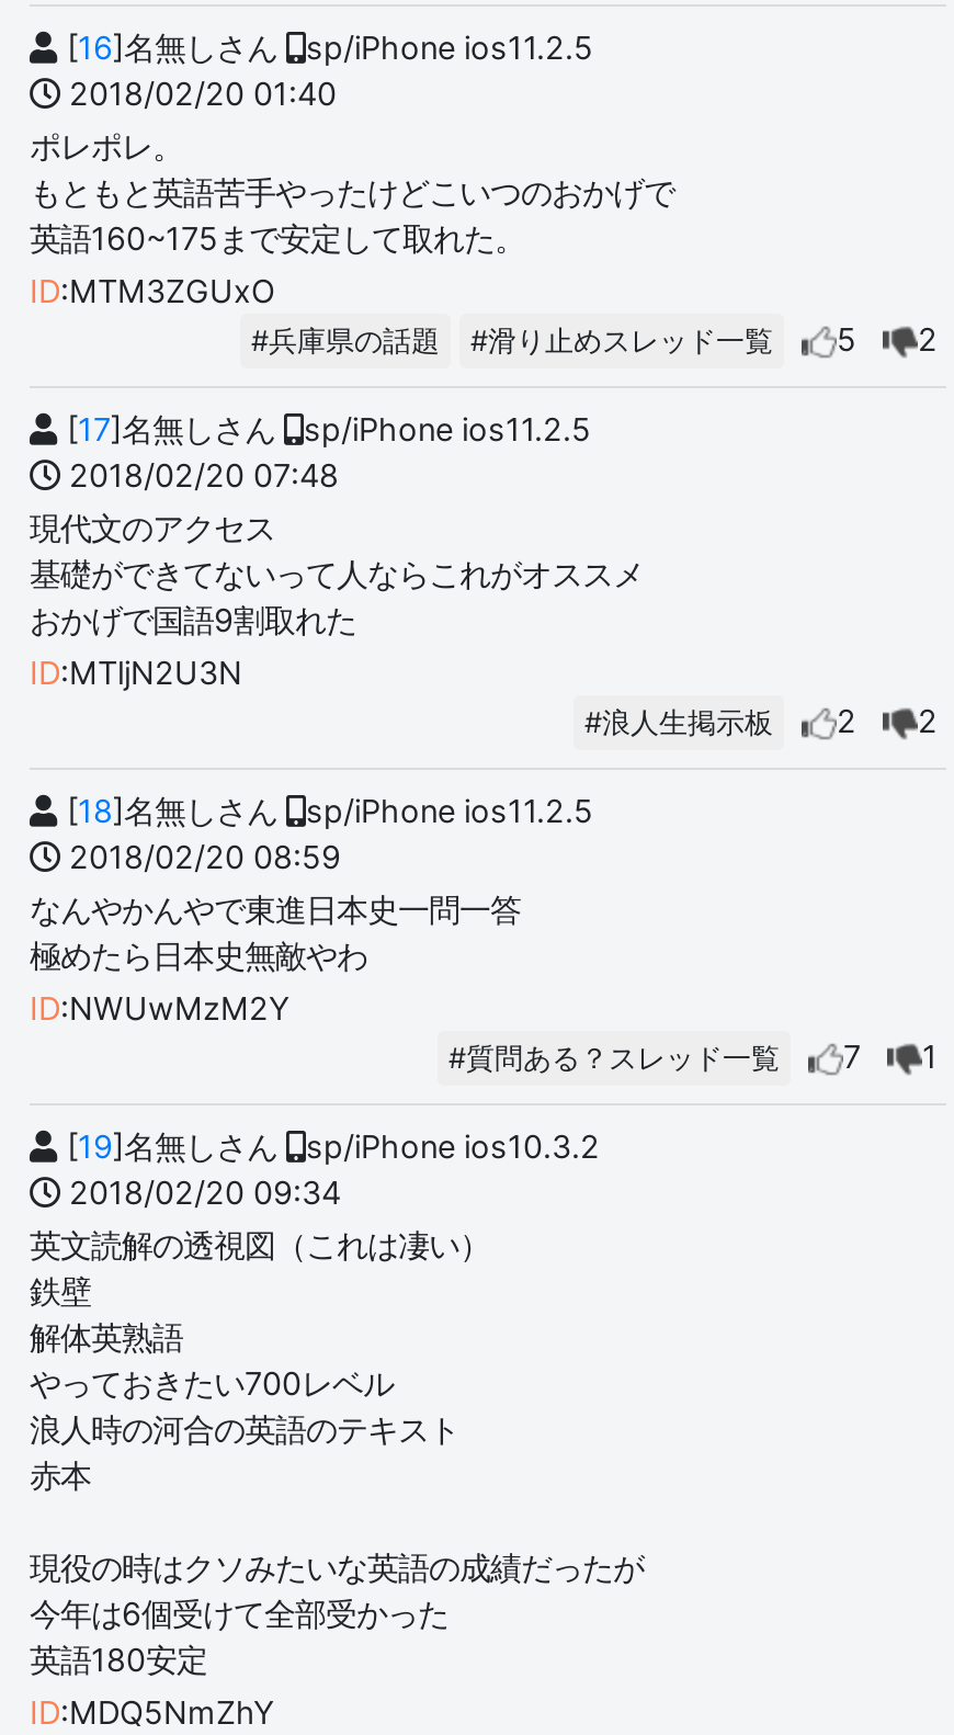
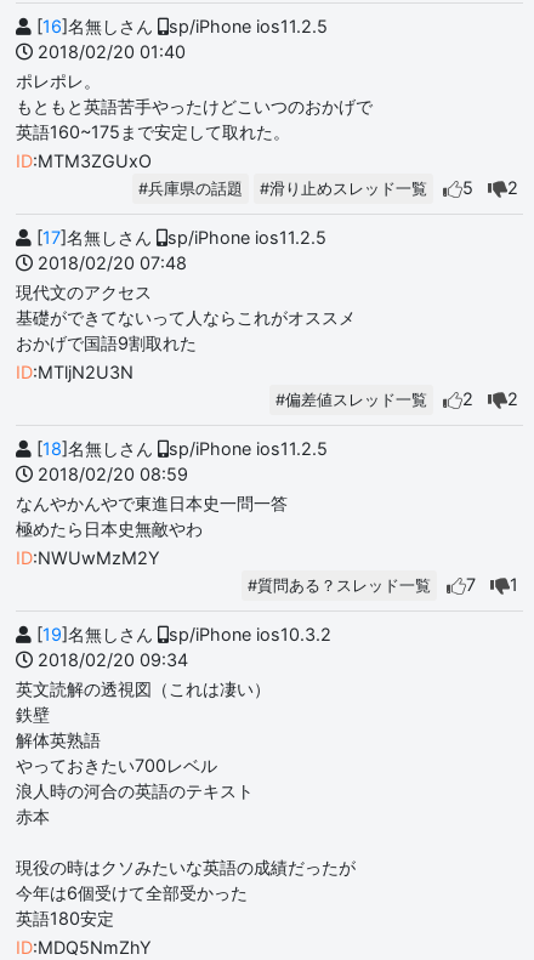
- #浪人生掲示板
+ #偏差値スレッド一覧
